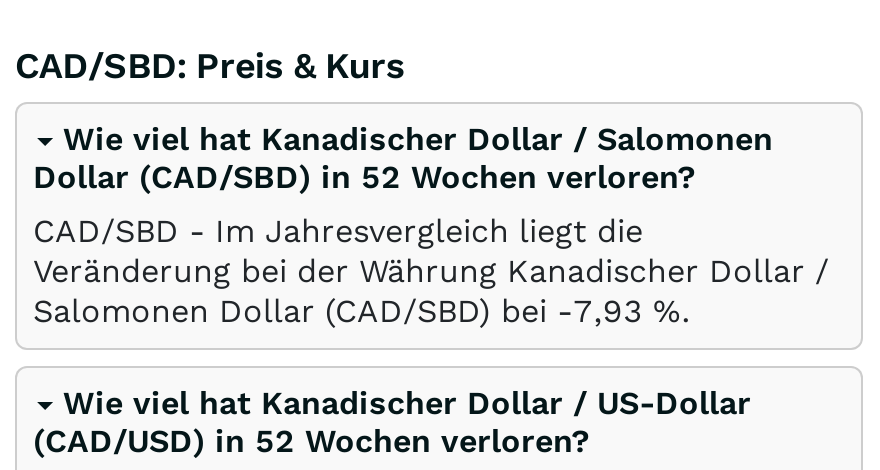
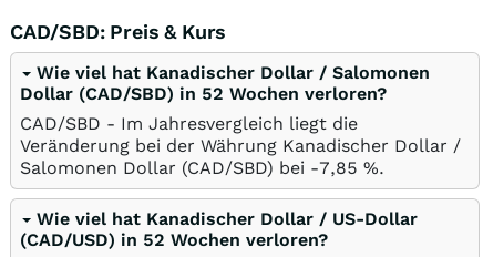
- Salomonen Dollar (CAD/SBD) bei -7,93%.
+ Salomonen Dollar (CAD/SBD) bei -7,85%.
